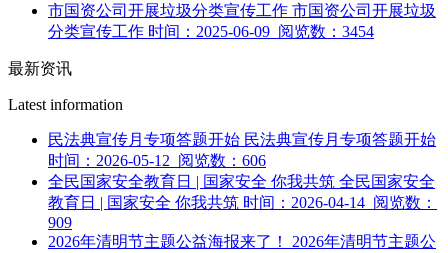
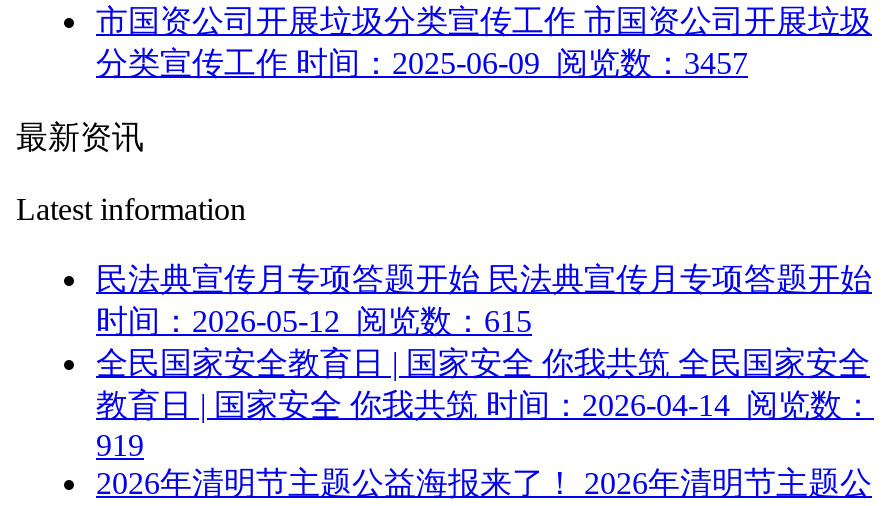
- 分类宣传工作 时间：2025-06-09 阅览数：3454
+ 分类宣传工作 时间：2025-06-09 阅览数：3457

- 时间：2026-05-12 阅览数：606
+ 时间：2026-05-12 阅览数：615

- 909
+ 919
